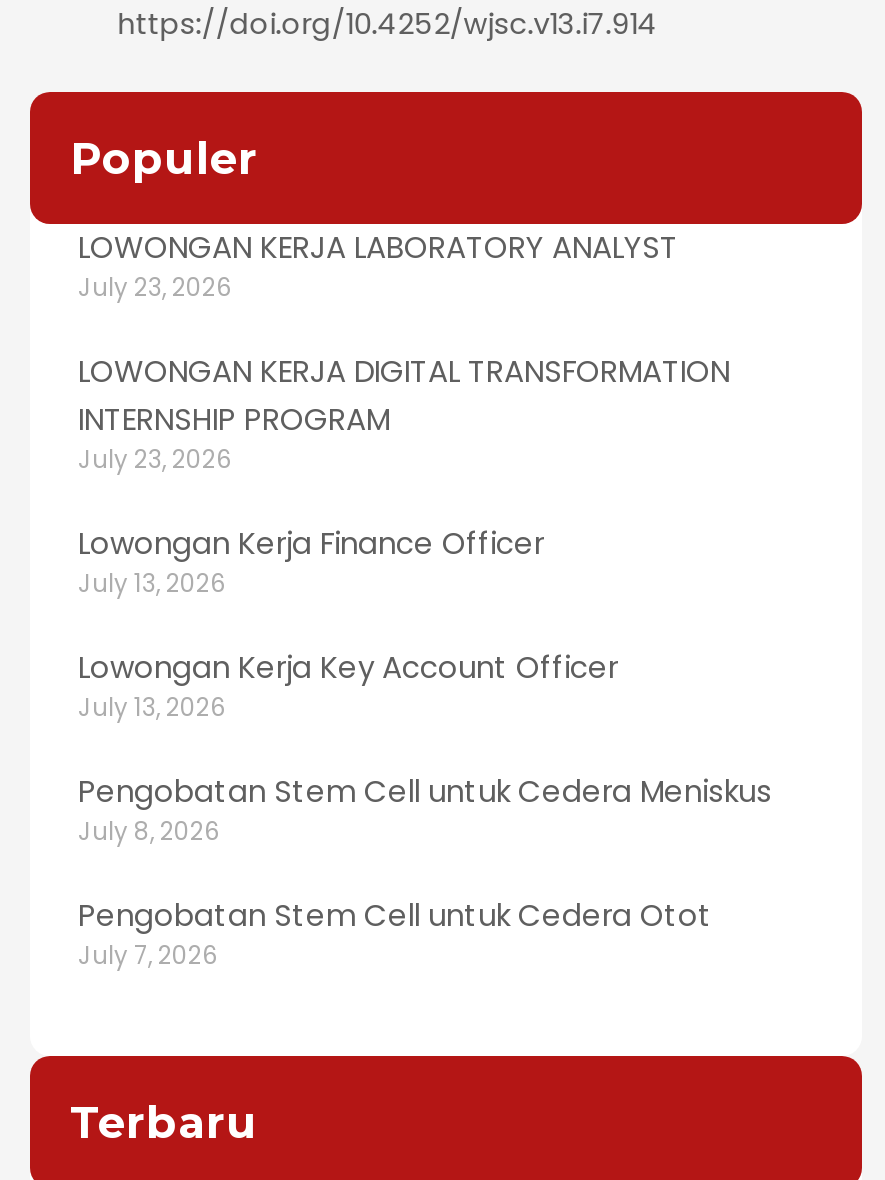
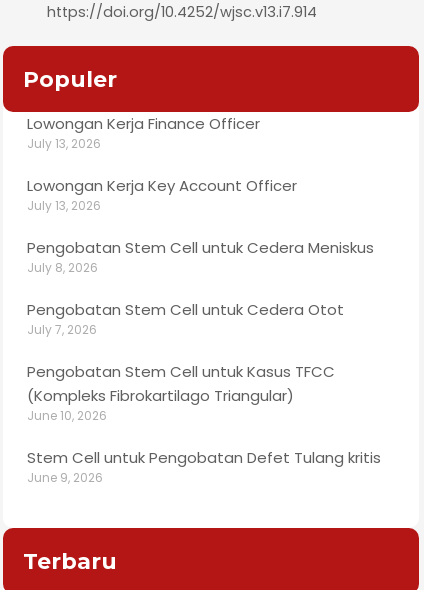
- LOWONGAN KERJA LABORATORY ANALYST
- July 23, 2026
- LOWONGAN KERJA DIGITAL TRANSFORMATION
- INTERNSHIP PROGRAM
- July 23, 2026

moved up: Lowongan Kerja Finance Officer | July 13, 2026 | Lowongan Kerja Key Account Officer | July 13, 2026 | Pengobatan Stem Cell untuk Cedera Meniskus | July 8, 2026 | Pengobatan Stem Cell untuk Cedera Otot | July 7, 2026

+ Pengobatan Stem Cell untuk Kasus TFCC
+ (Kompleks Fibrokartilago Triangular)
+ June 10, 2026
+ Stem Cell untuk Pengobatan Defet Tulang kritis
+ June 9, 2026
